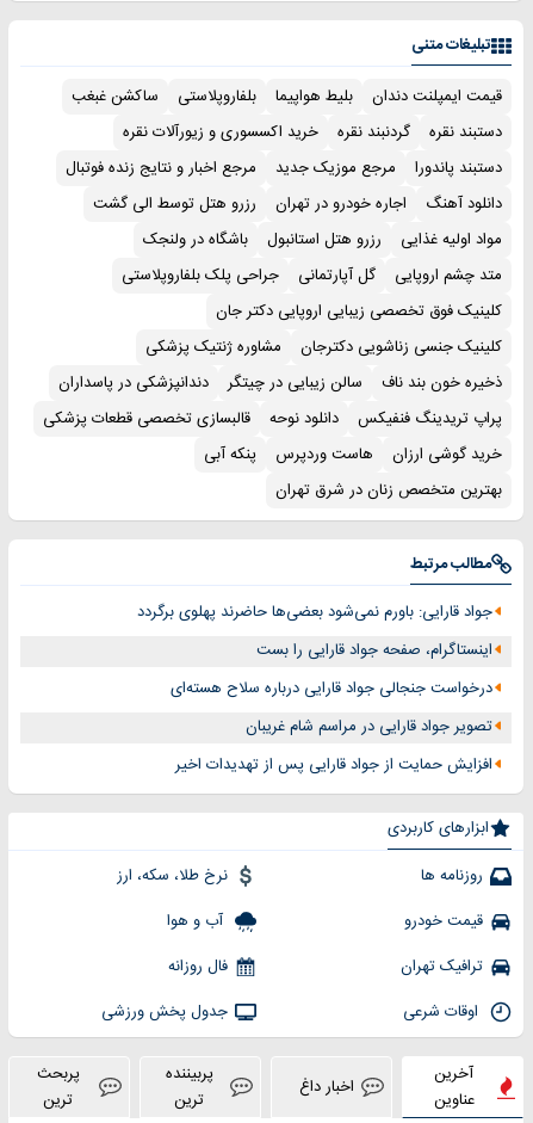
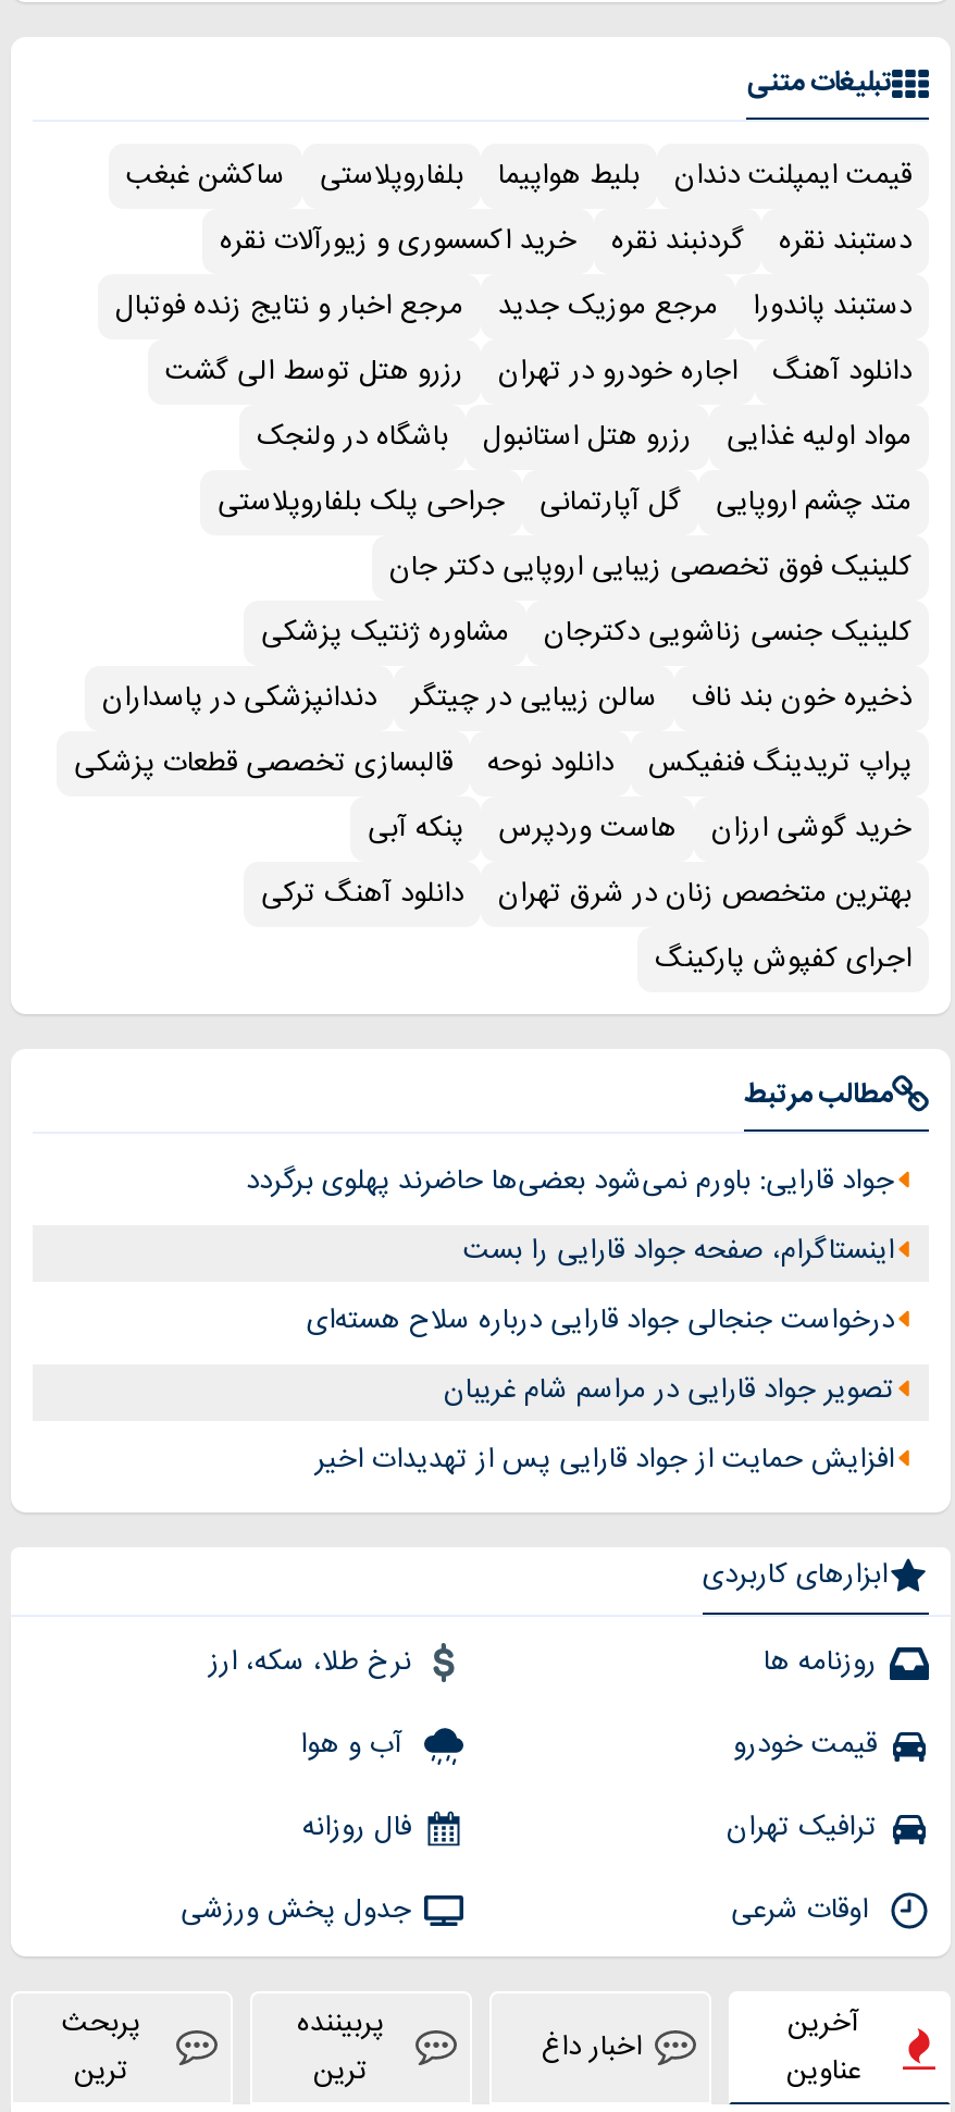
+ دانلود آهنگ ترکی
+ اجرای کفپوش پارکینگ
